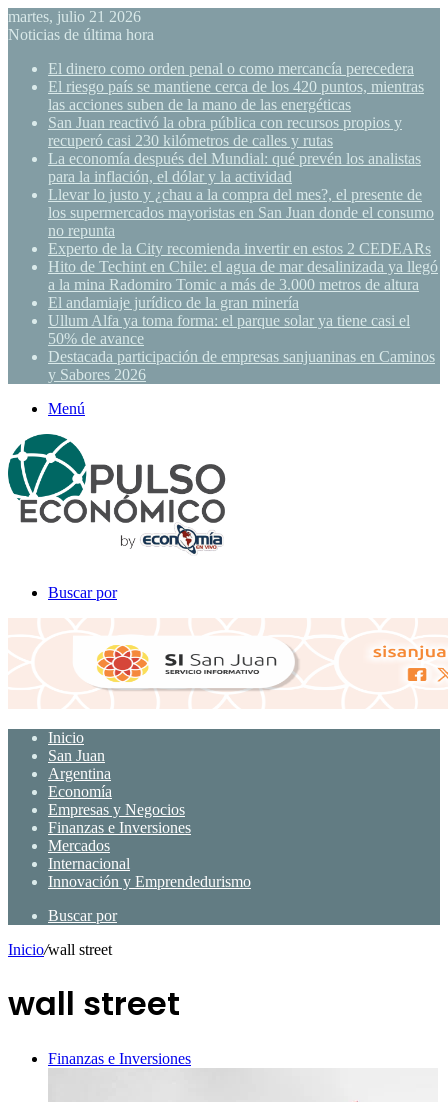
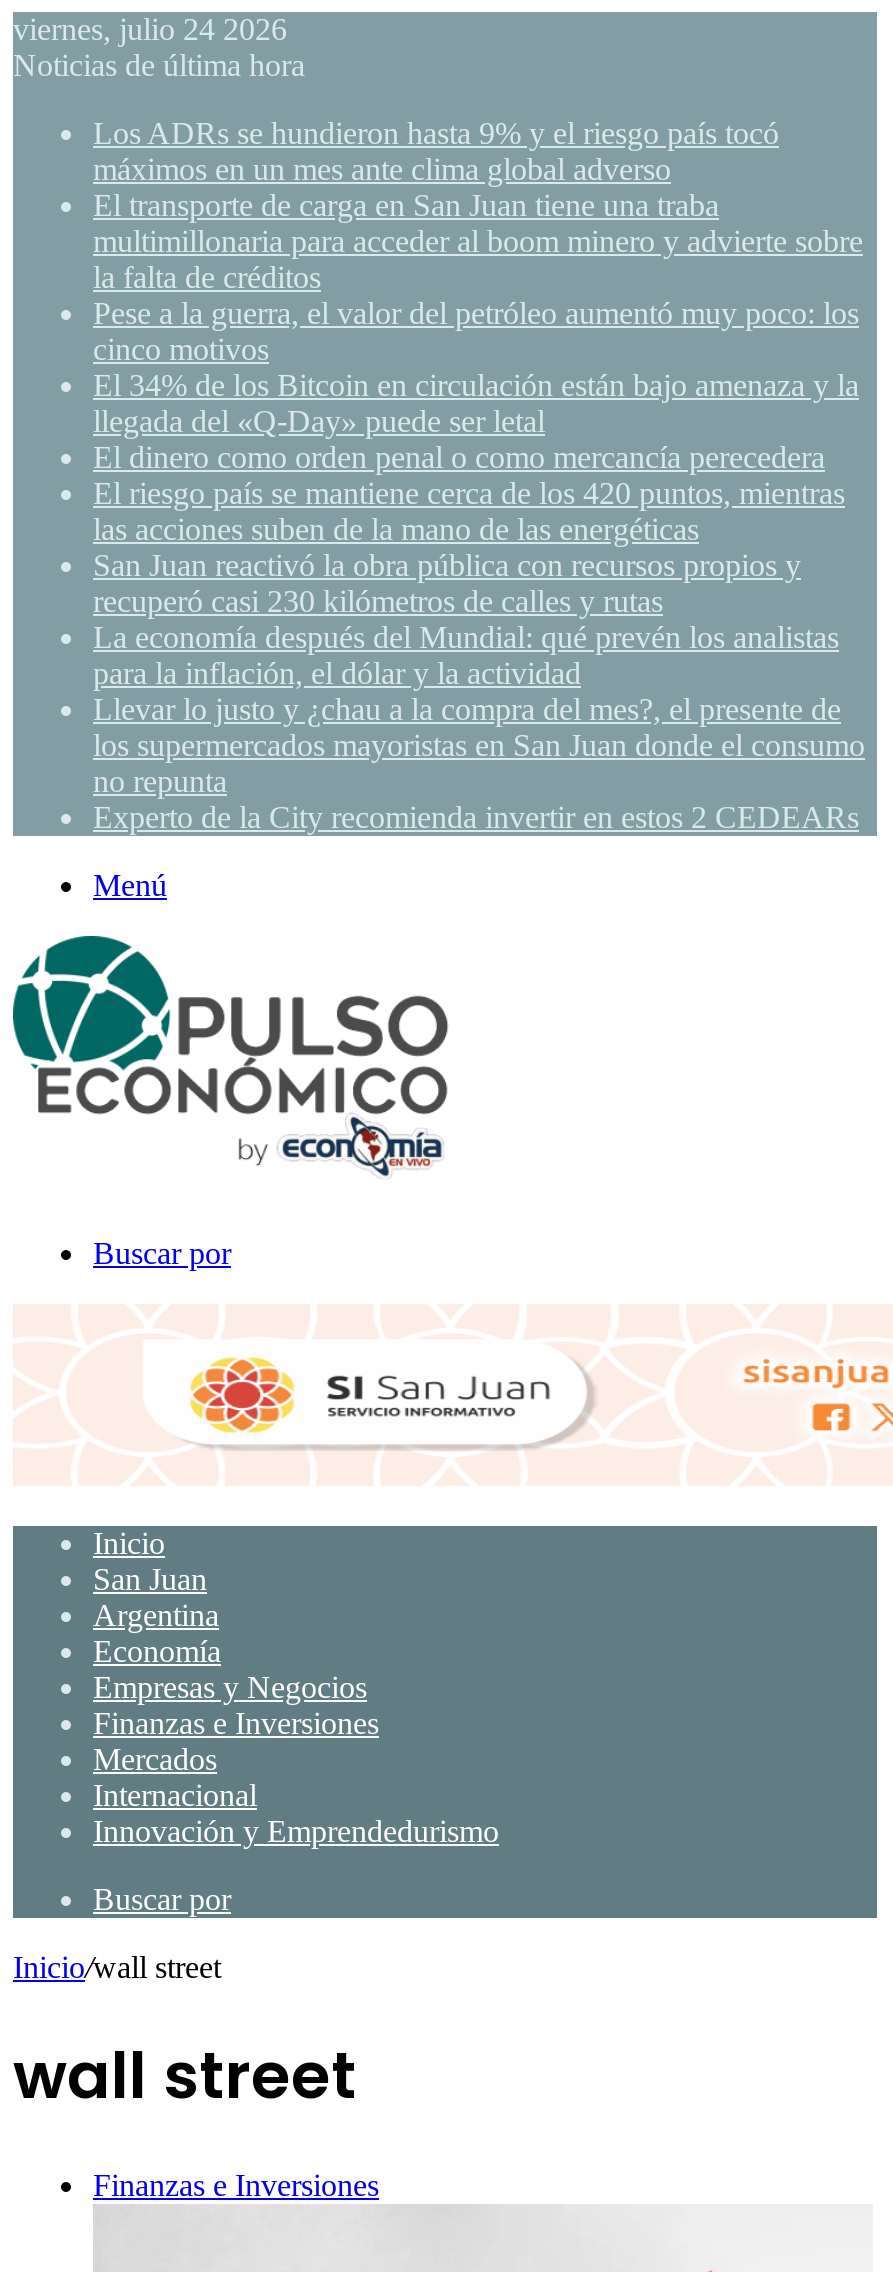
- martes, julio 21 2026
+ viernes, julio 24 2026

+ Los ADRs se hundieron hasta 9% y el riesgo país tocó
+ máximos en un mes ante clima global adverso
+ El transporte de carga en San Juan tiene una traba
+ multimillonaria para acceder al boom minero y advierte sobre
+ la falta de créditos
+ Pese a la guerra, el valor del petróleo aumentó muy poco: los
+ cinco motivos
+ El 34% de los Bitcoin en circulación están bajo amenaza y la
+ llegada del «Q-Day» puede ser letal

moved down: El dinero como orden penal o como mercancía perecedera | El riesgo país se mantiene cerca de los 420 puntos, mientras | las acciones suben de la mano de las energéticas | ... | no repunta | Experto de la City recomienda invertir en estos 2 CEDEARs

- Hito de Techint en Chile: el agua de mar desalinizada ya llegó
- a la mina Radomiro Tomic a más de 3.000 metros de altura
- El andamiaje jurídico de la gran minería
- Ullum Alfa ya toma forma: el parque solar ya tiene casi el
- 50% de avance
- Destacada participación de empresas sanjuaninas en Caminos
- y Sabores 2026
